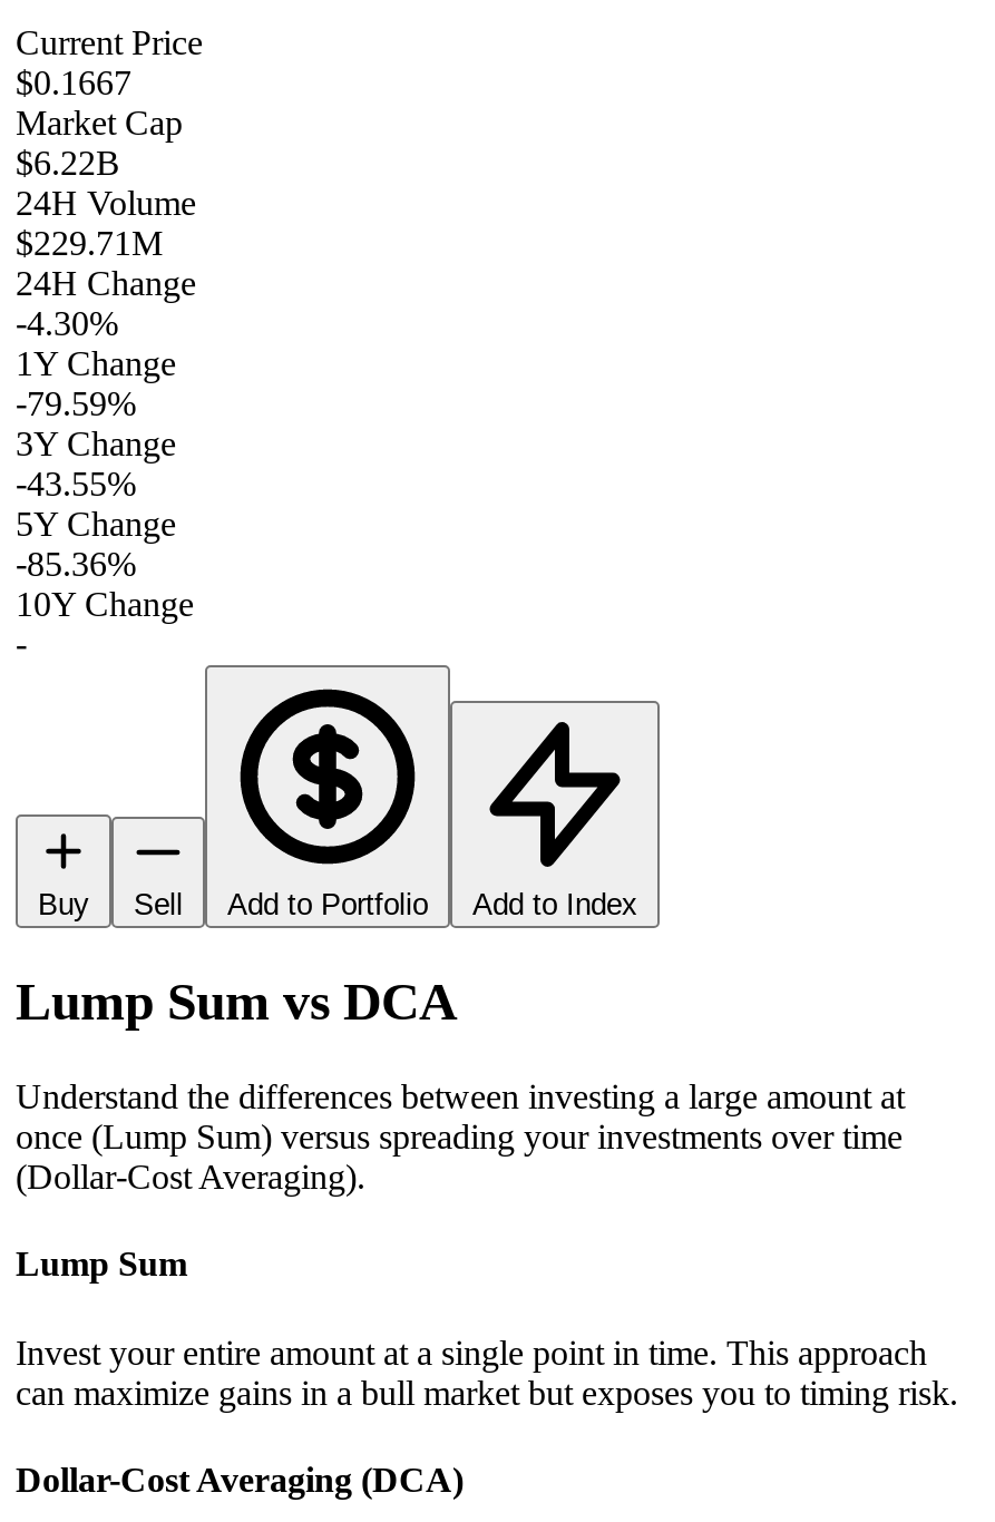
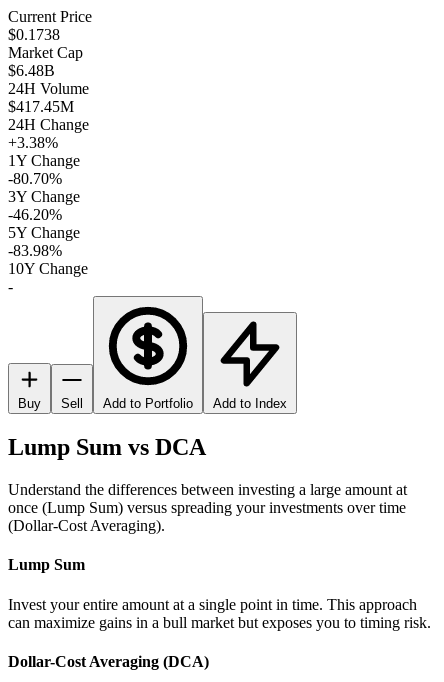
- $0.1667
+ $0.1738

- $6.22B
+ $6.48B

- $229.71M
+ $417.45M

- -4.30%
+ +3.38%

- -79.59%
+ -80.70%

- -43.55%
+ -46.20%

- -85.36%
+ -83.98%
